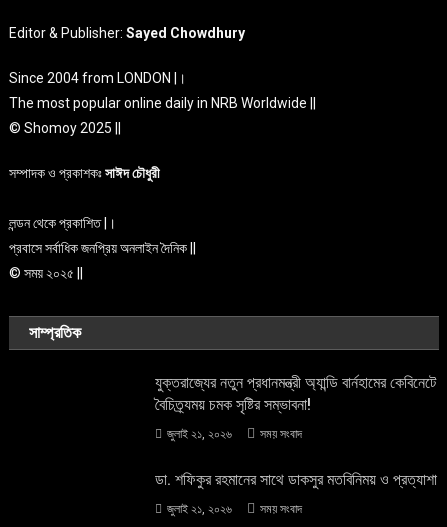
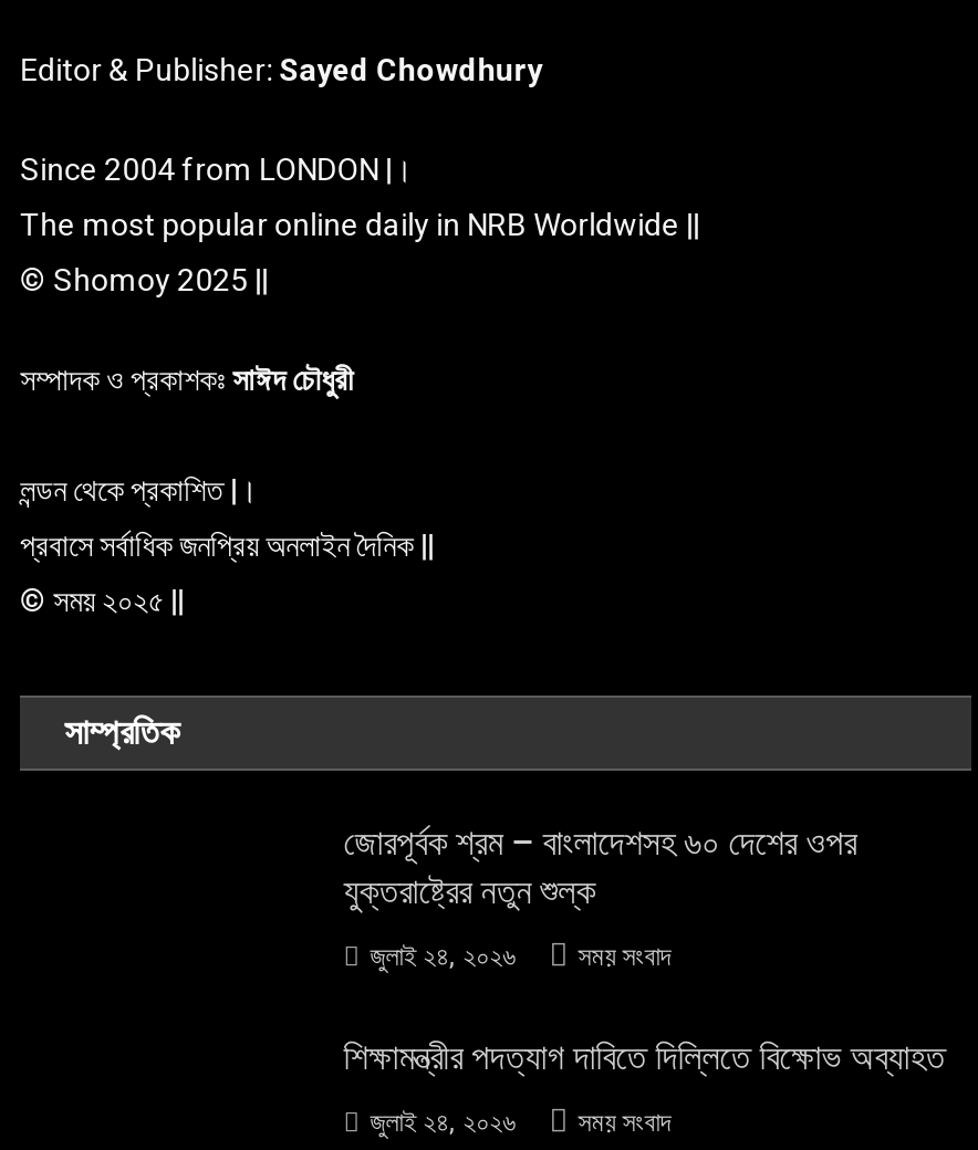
- যুক্তরাজ্যের নতুন প্রধানমন্ত্রী অ্যান্ডি বার্নহামের কেবিনেটে
- বৈচিত্র্যময় চমক সৃষ্টির সম্ভাবনা!
+ জোরপূর্বক শ্রম – বাংলাদেশসহ ৬০ দেশের ওপর
+ যুক্তরাষ্ট্রের নতুন শুল্ক

- জুলাই ২১, ২০২৬ সময় সংবাদ
+ জুলাই ২৪, ২০২৬ সময় সংবাদ

- ডা. শফিকুর রহমানের সাথে ডাকসুর মতবিনিময় ও প্রত্যাশা
+ শিক্ষামন্ত্রীর পদত্যাগ দাবিতে দিল্লিতে বিক্ষোভ অব্যাহত

- জুলাই ২১, ২০২৬ সময় সংবাদ
+ জুলাই ২৪, ২০২৬ সময় সংবাদ
